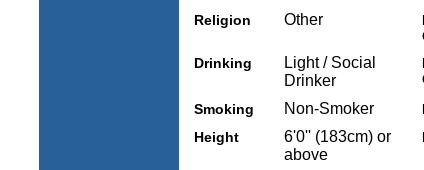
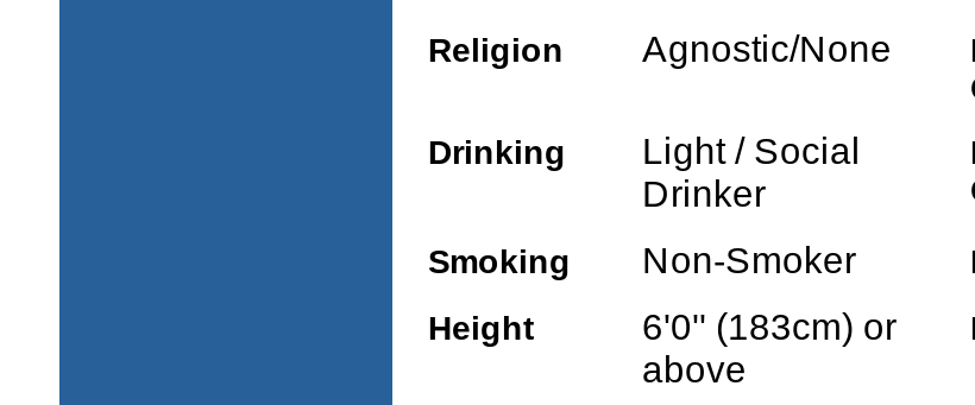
- Other
+ Agnostic/None
